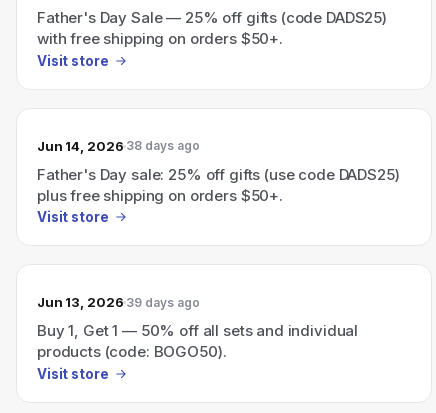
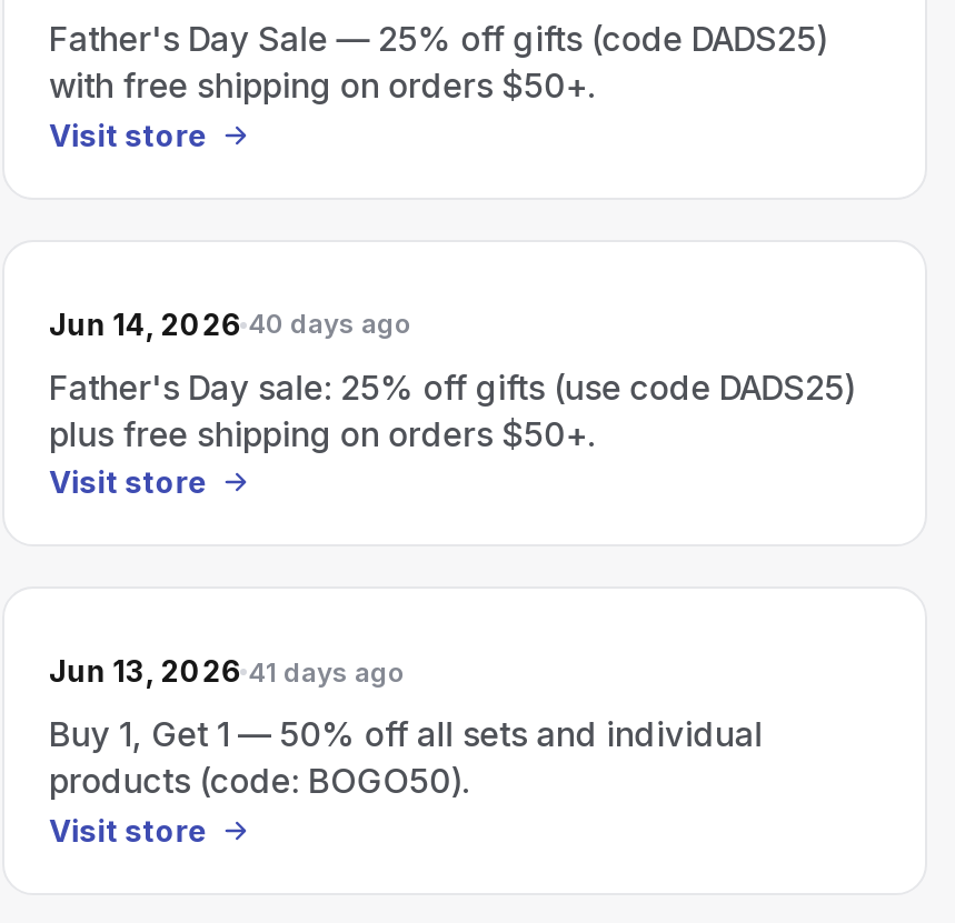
- Jun 14, 2026 38 days ago
+ Jun 14, 2026 40 days ago

- Jun 13, 2026 39 days ago
+ Jun 13, 2026 41 days ago
